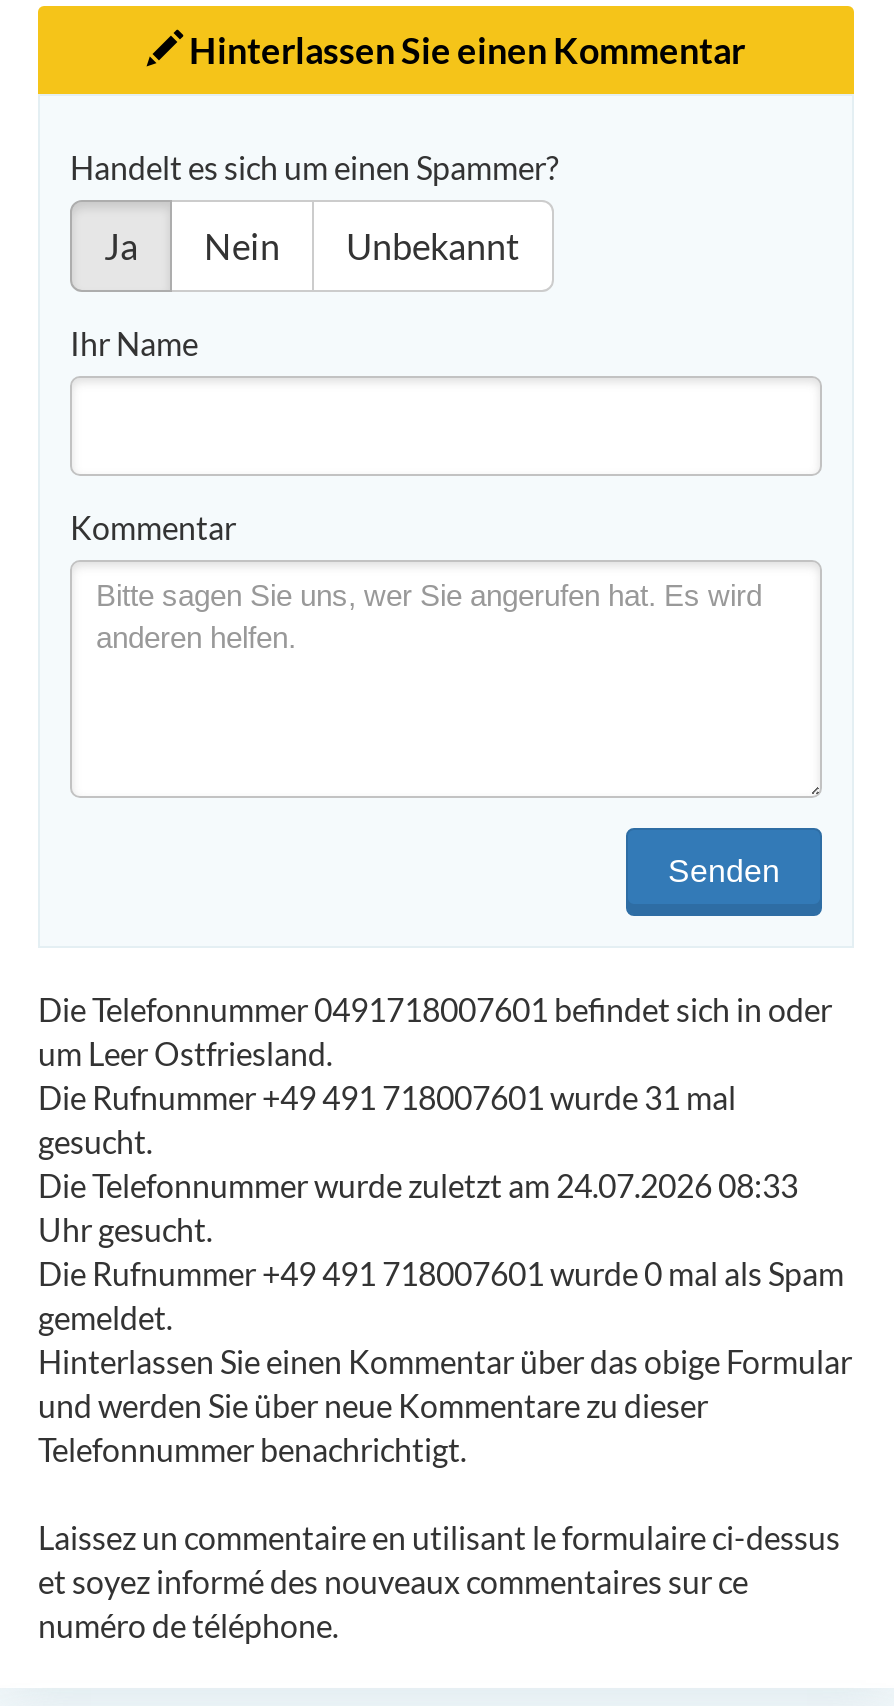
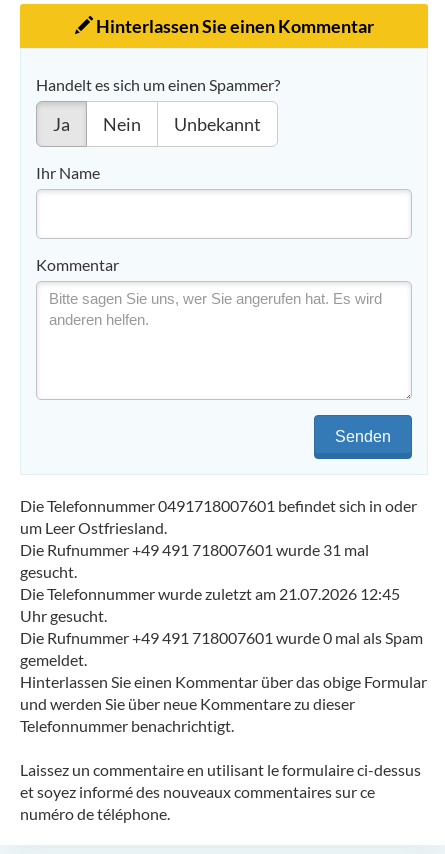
- Die Telefonnummer wurde zuletzt am 24.07.2026 08:33
+ Die Telefonnummer wurde zuletzt am 21.07.2026 12:45
